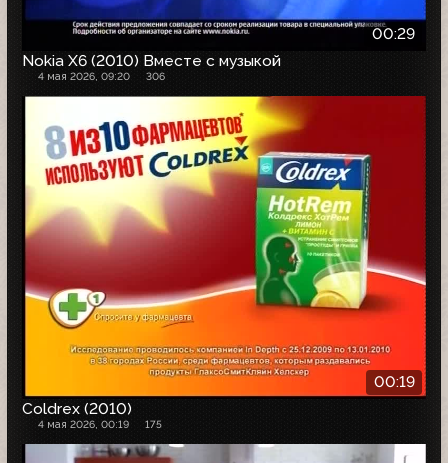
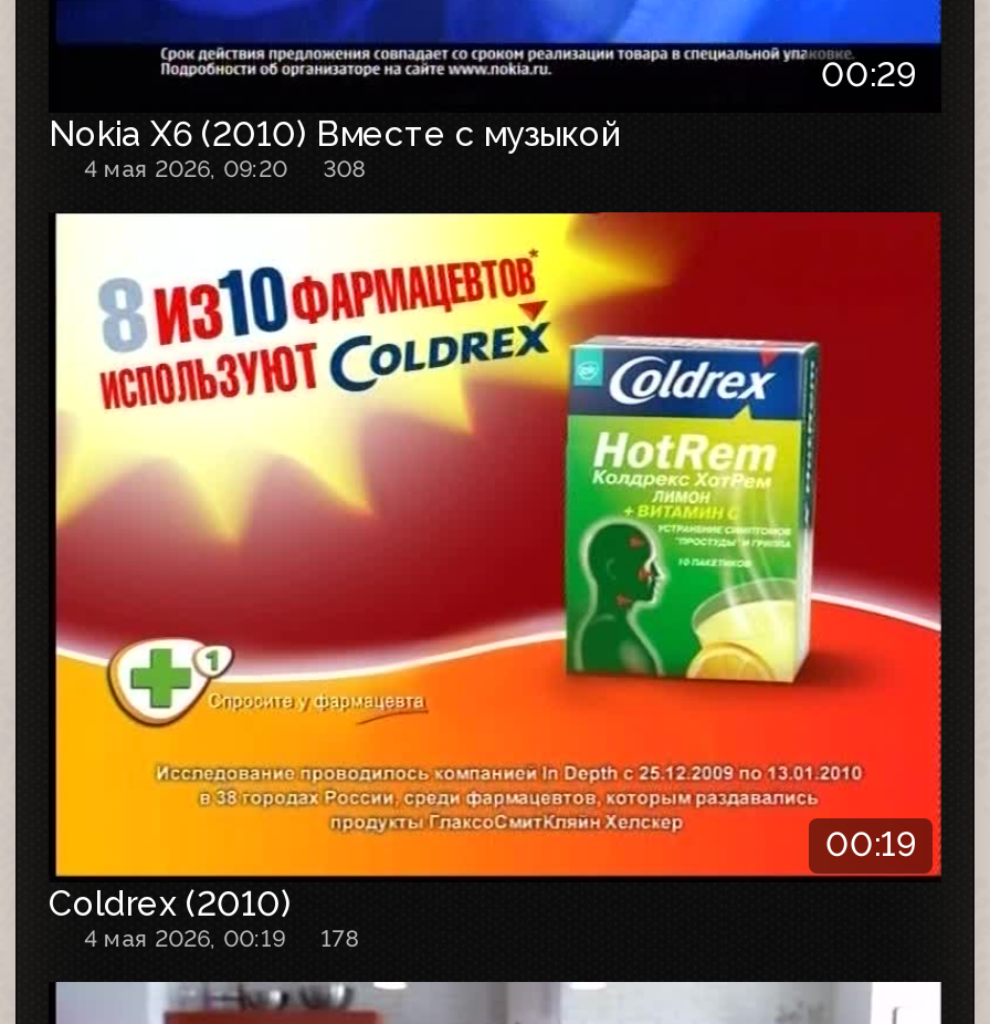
- 4 мая 2026, 09:20 306
+ 4 мая 2026, 09:20 308

- 4 мая 2026, 00:19 175
+ 4 мая 2026, 00:19 178
